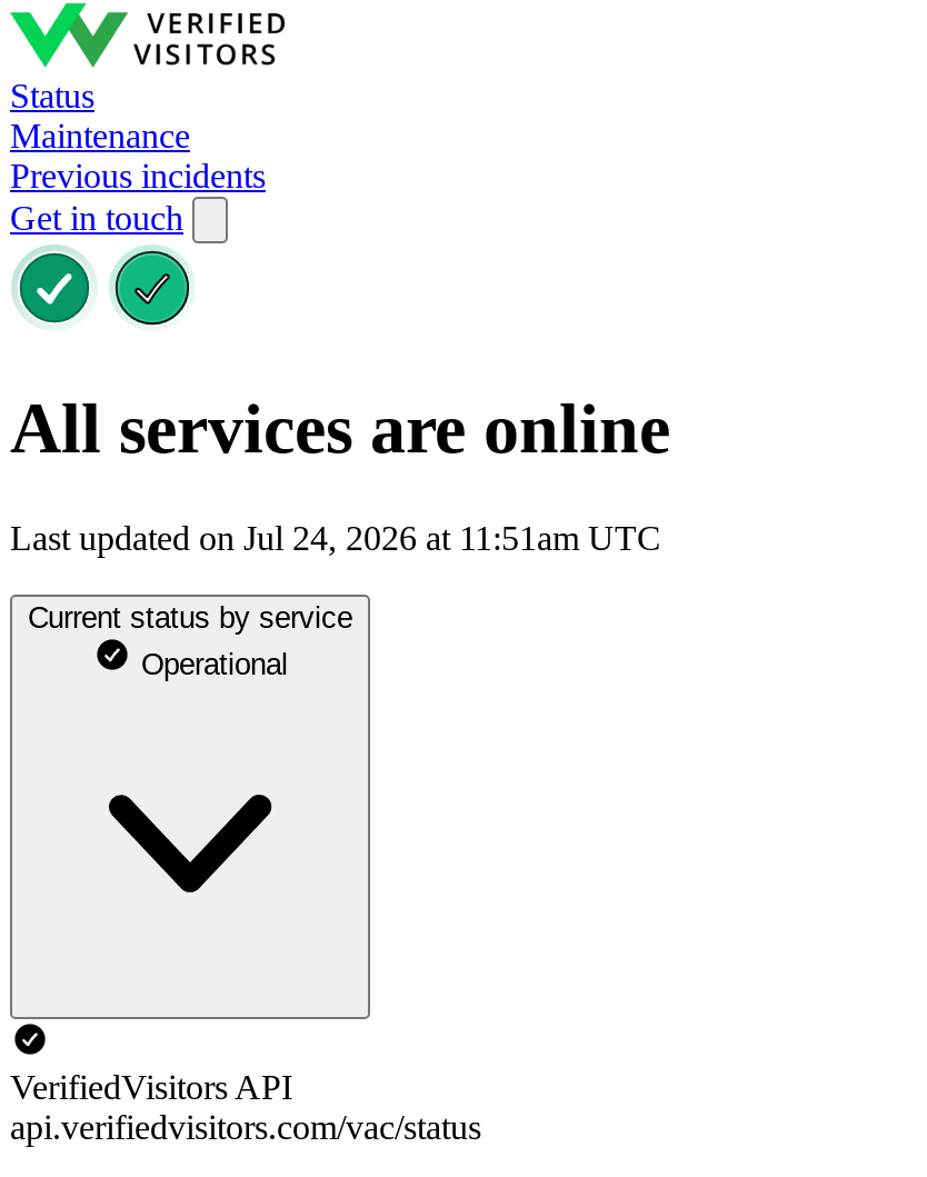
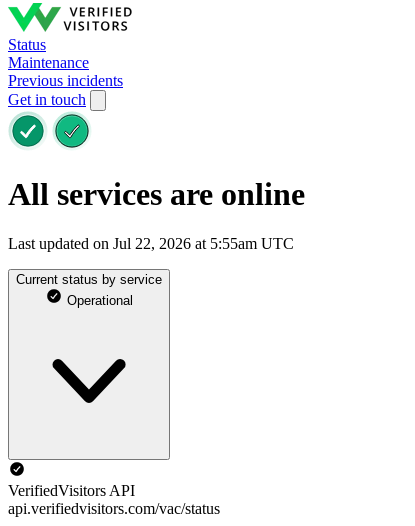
- Last updated on Jul 24, 2026 at 11:51am UTC
+ Last updated on Jul 22, 2026 at 5:55am UTC
